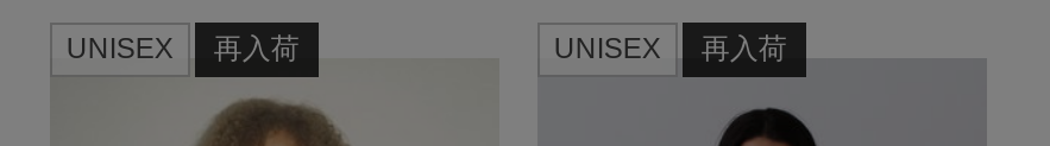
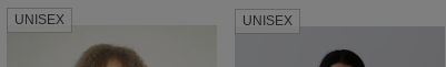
- 再入荷

- 再入荷
